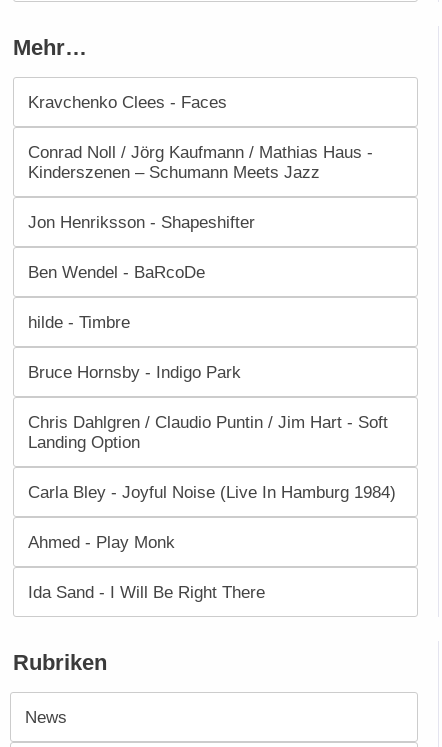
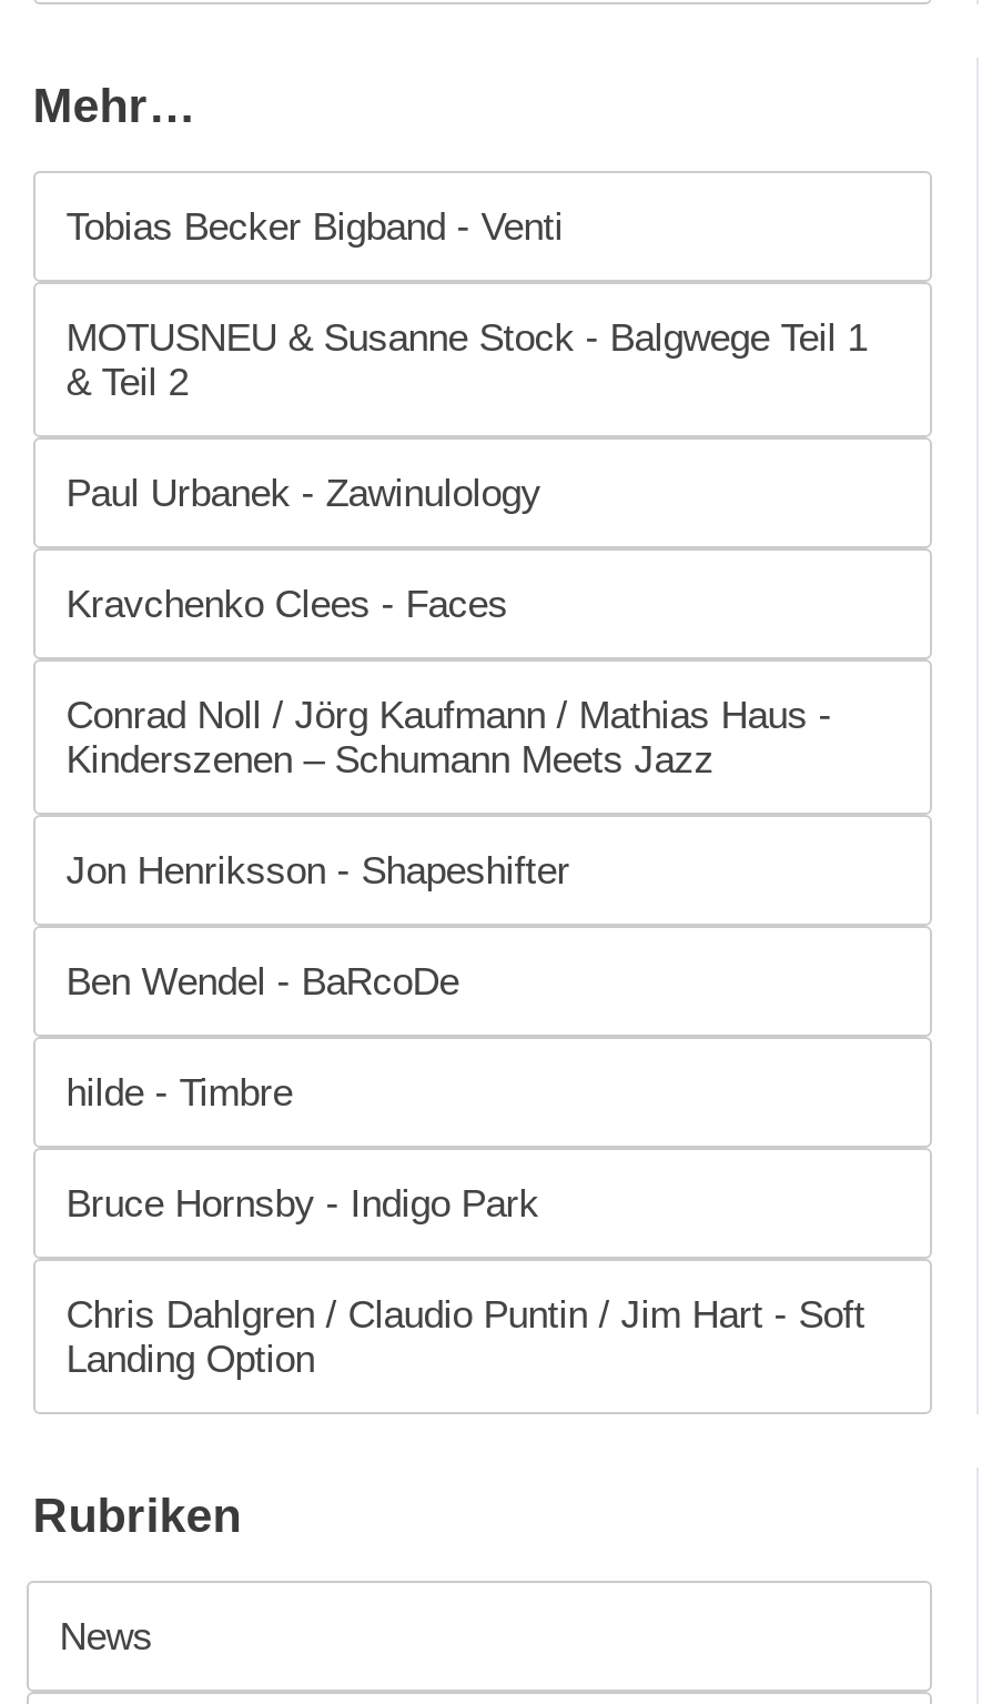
+ Tobias Becker Bigband - Venti
+ MOTUSNEU & Susanne Stock - Balgwege Teil 1
+ & Teil 2
+ Paul Urbanek - Zawinulology

moved down: Kravchenko Clees - Faces | Conrad Noll / Jörg Kaufmann / Mathias Haus - | Kinderszenen – Schumann Meets Jazz | ... | Chris Dahlgren / Claudio Puntin / Jim Hart - Soft | Landing Option

- Carla Bley - Joyful Noise (Live In Hamburg 1984)
- Ahmed - Play Monk
- Ida Sand - I Will Be Right There
